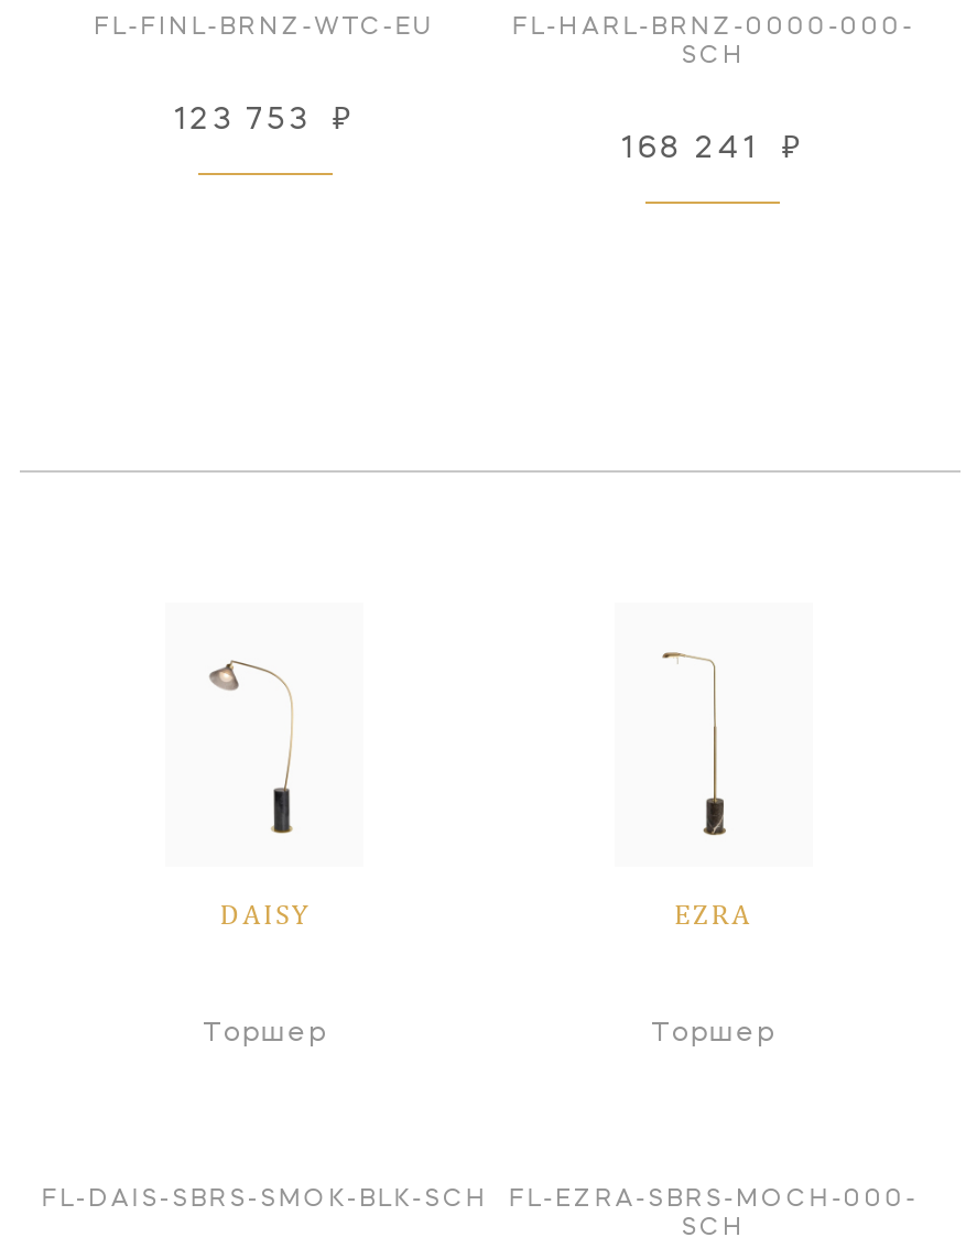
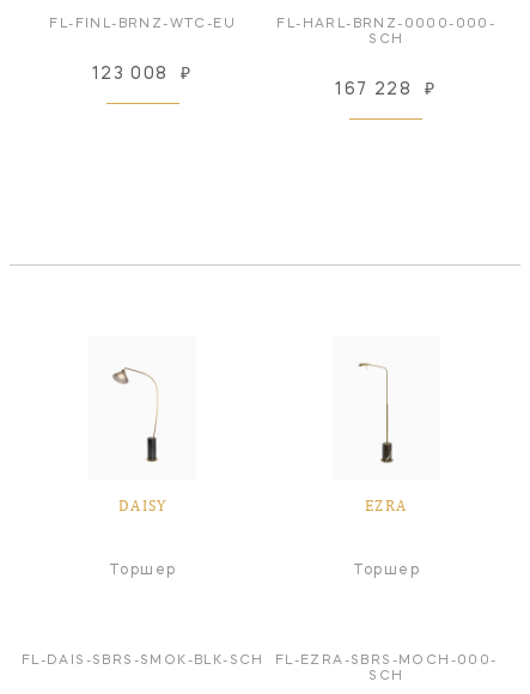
- 123 753 ₽
+ 123 008 ₽

- 168 241 ₽
+ 167 228 ₽
